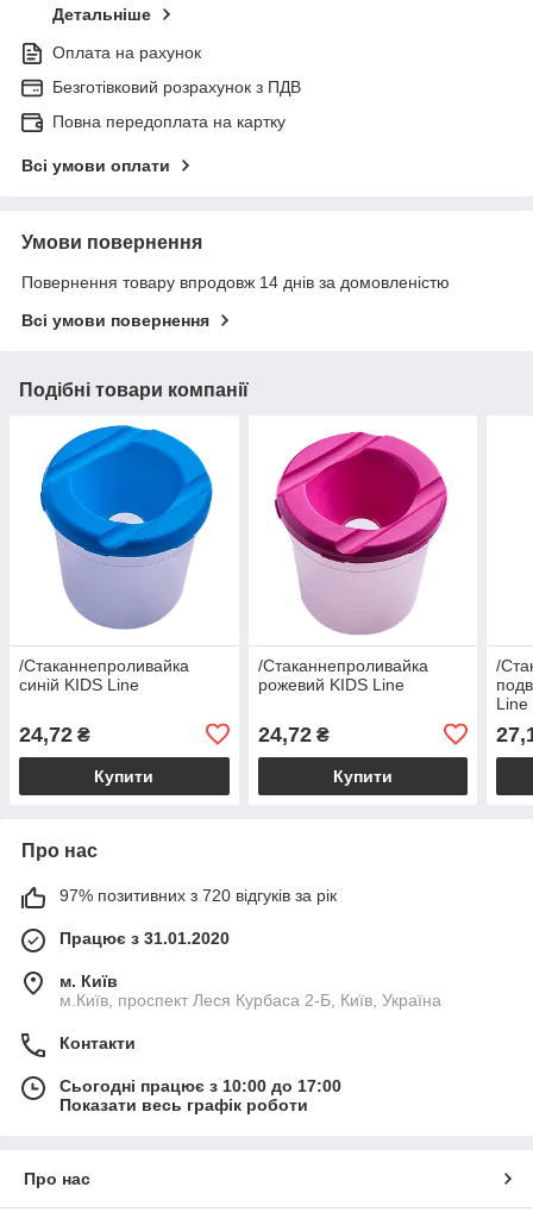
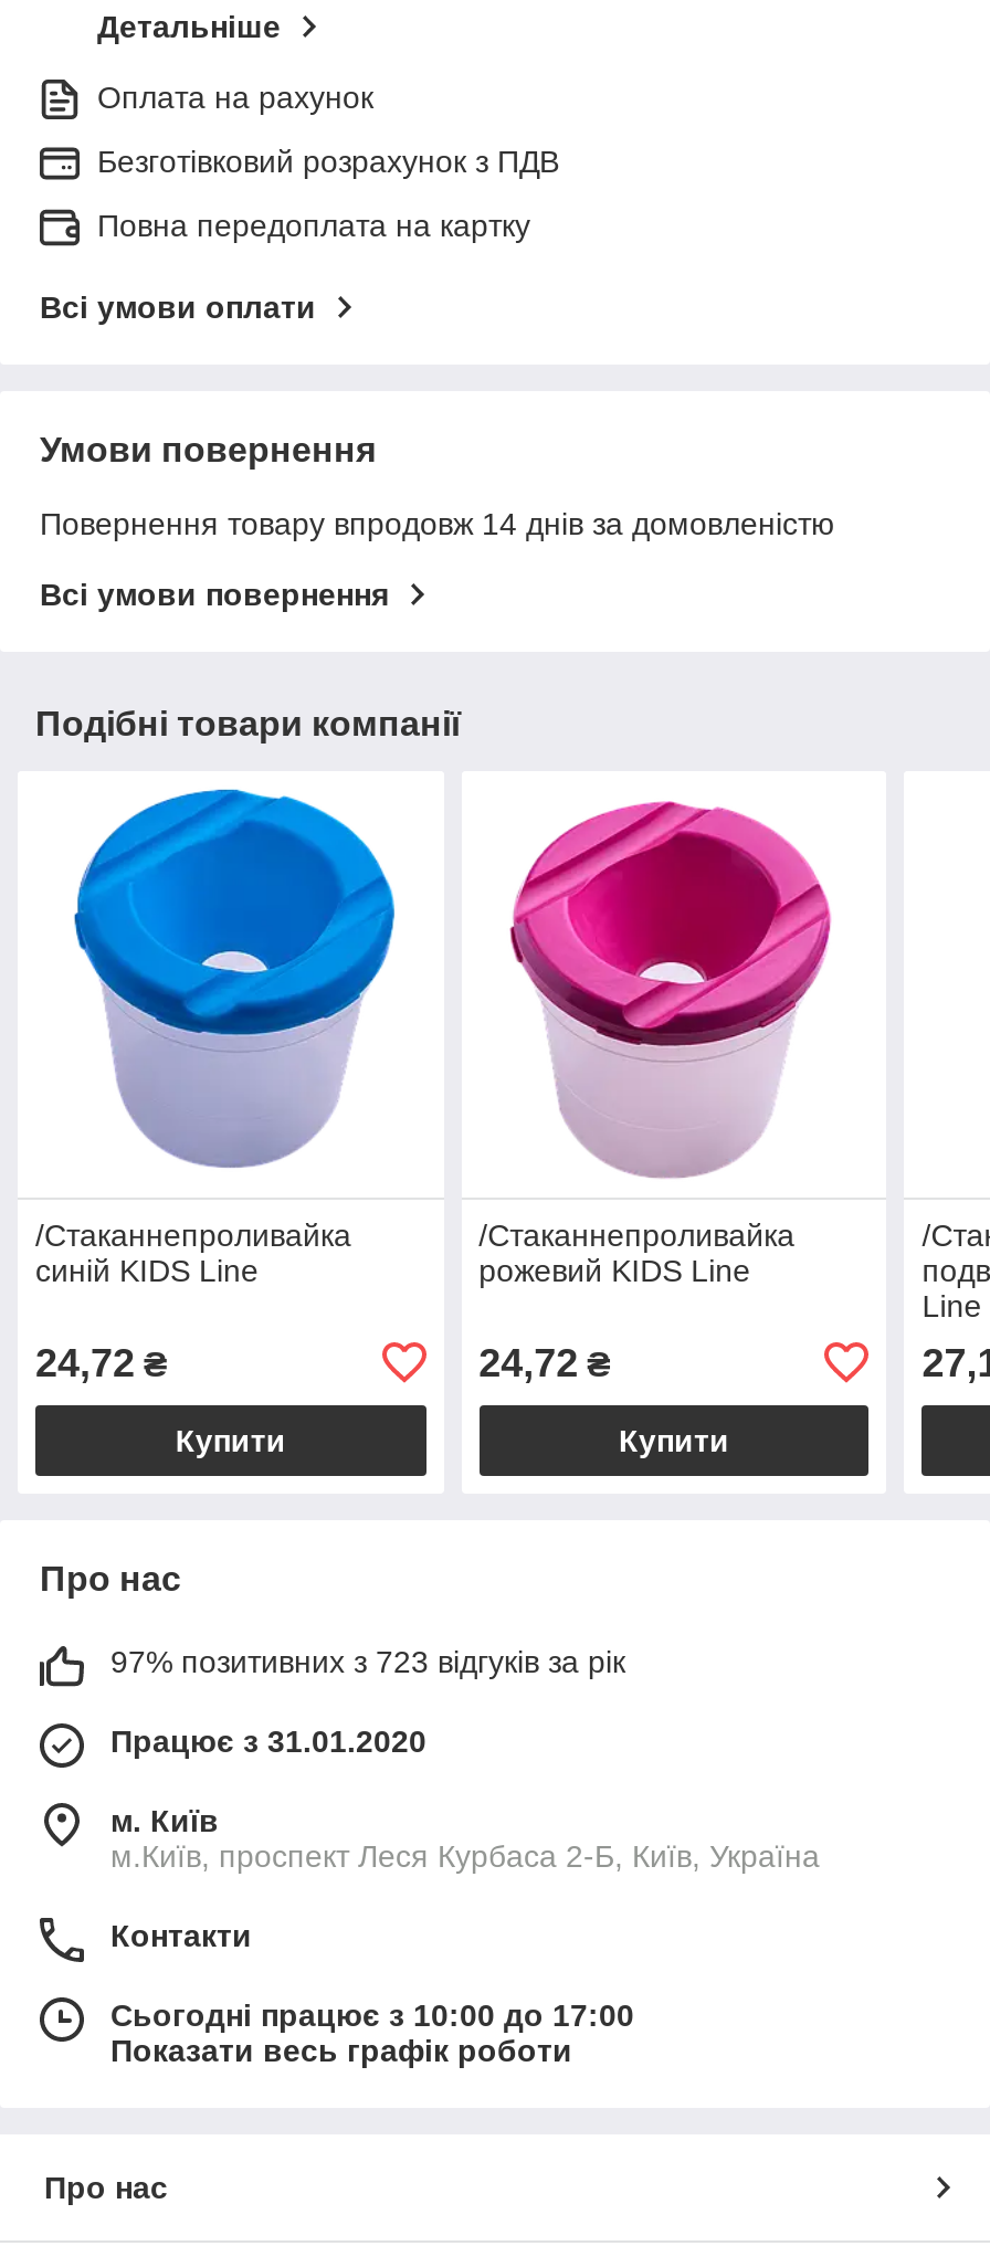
- 97% позитивних з 720 відгуків за рік
+ 97% позитивних з 723 відгуків за рік
